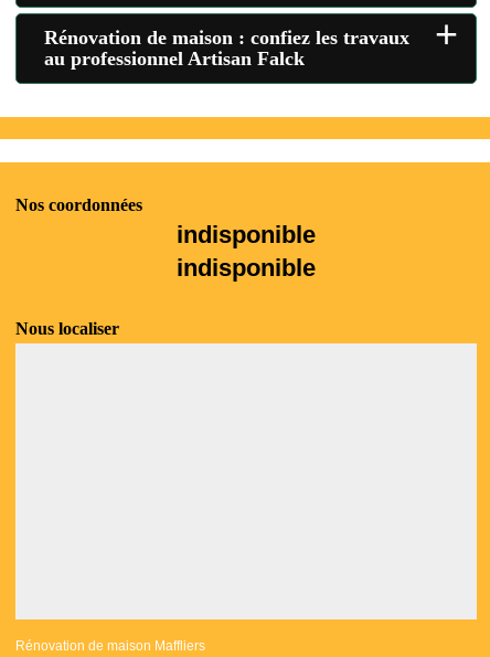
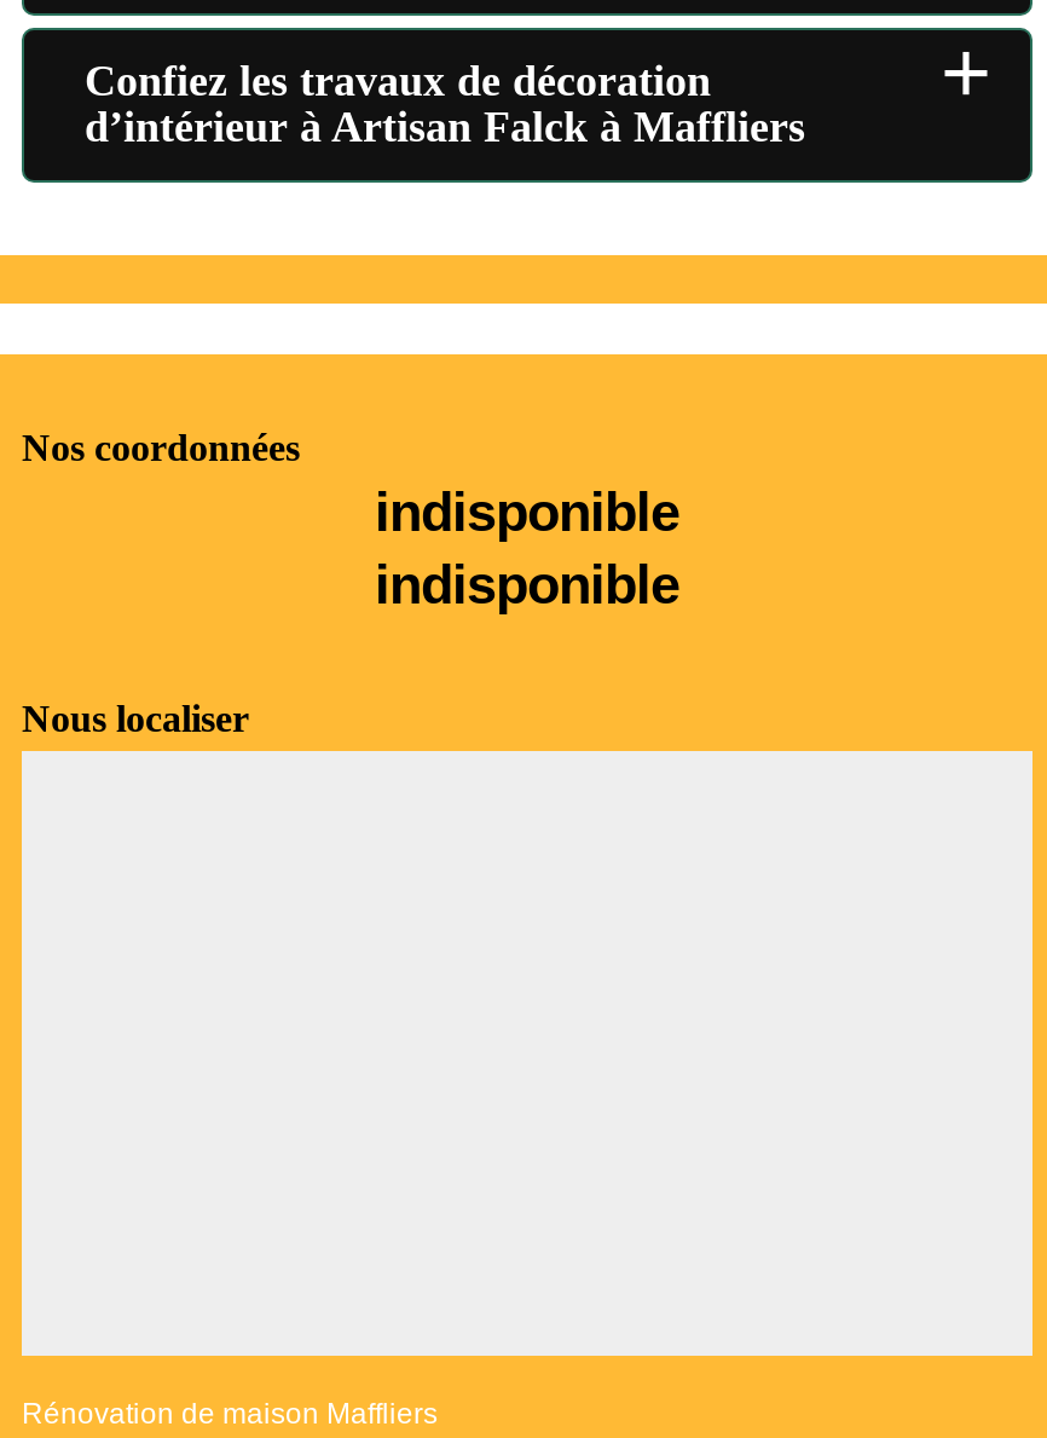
- Rénovation de maison : confiez les travaux
- au professionnel Artisan Falck
+ Confiez les travaux de décoration
+ d’intérieur à Artisan Falck à Maffliers
